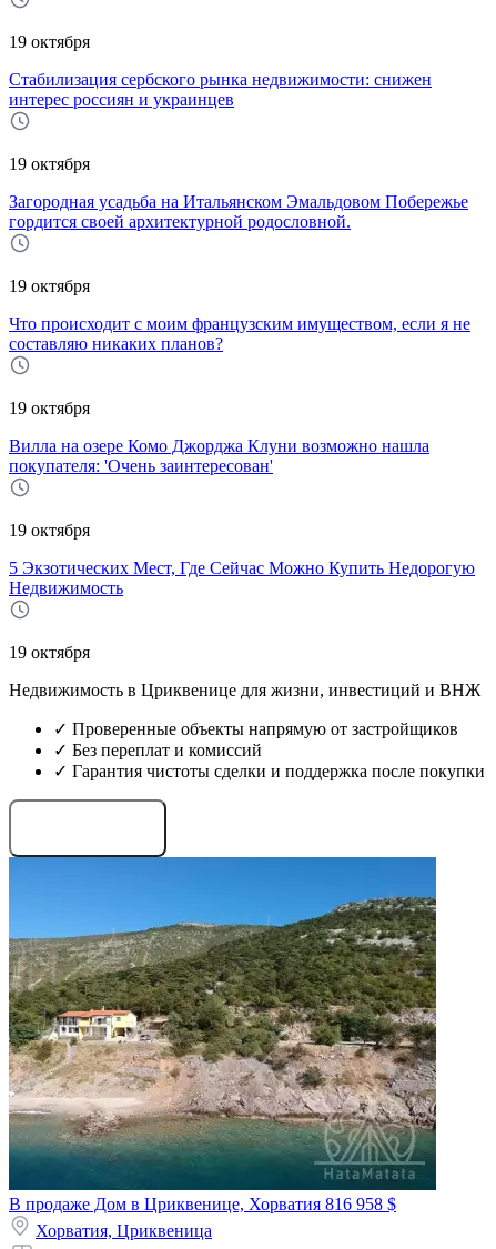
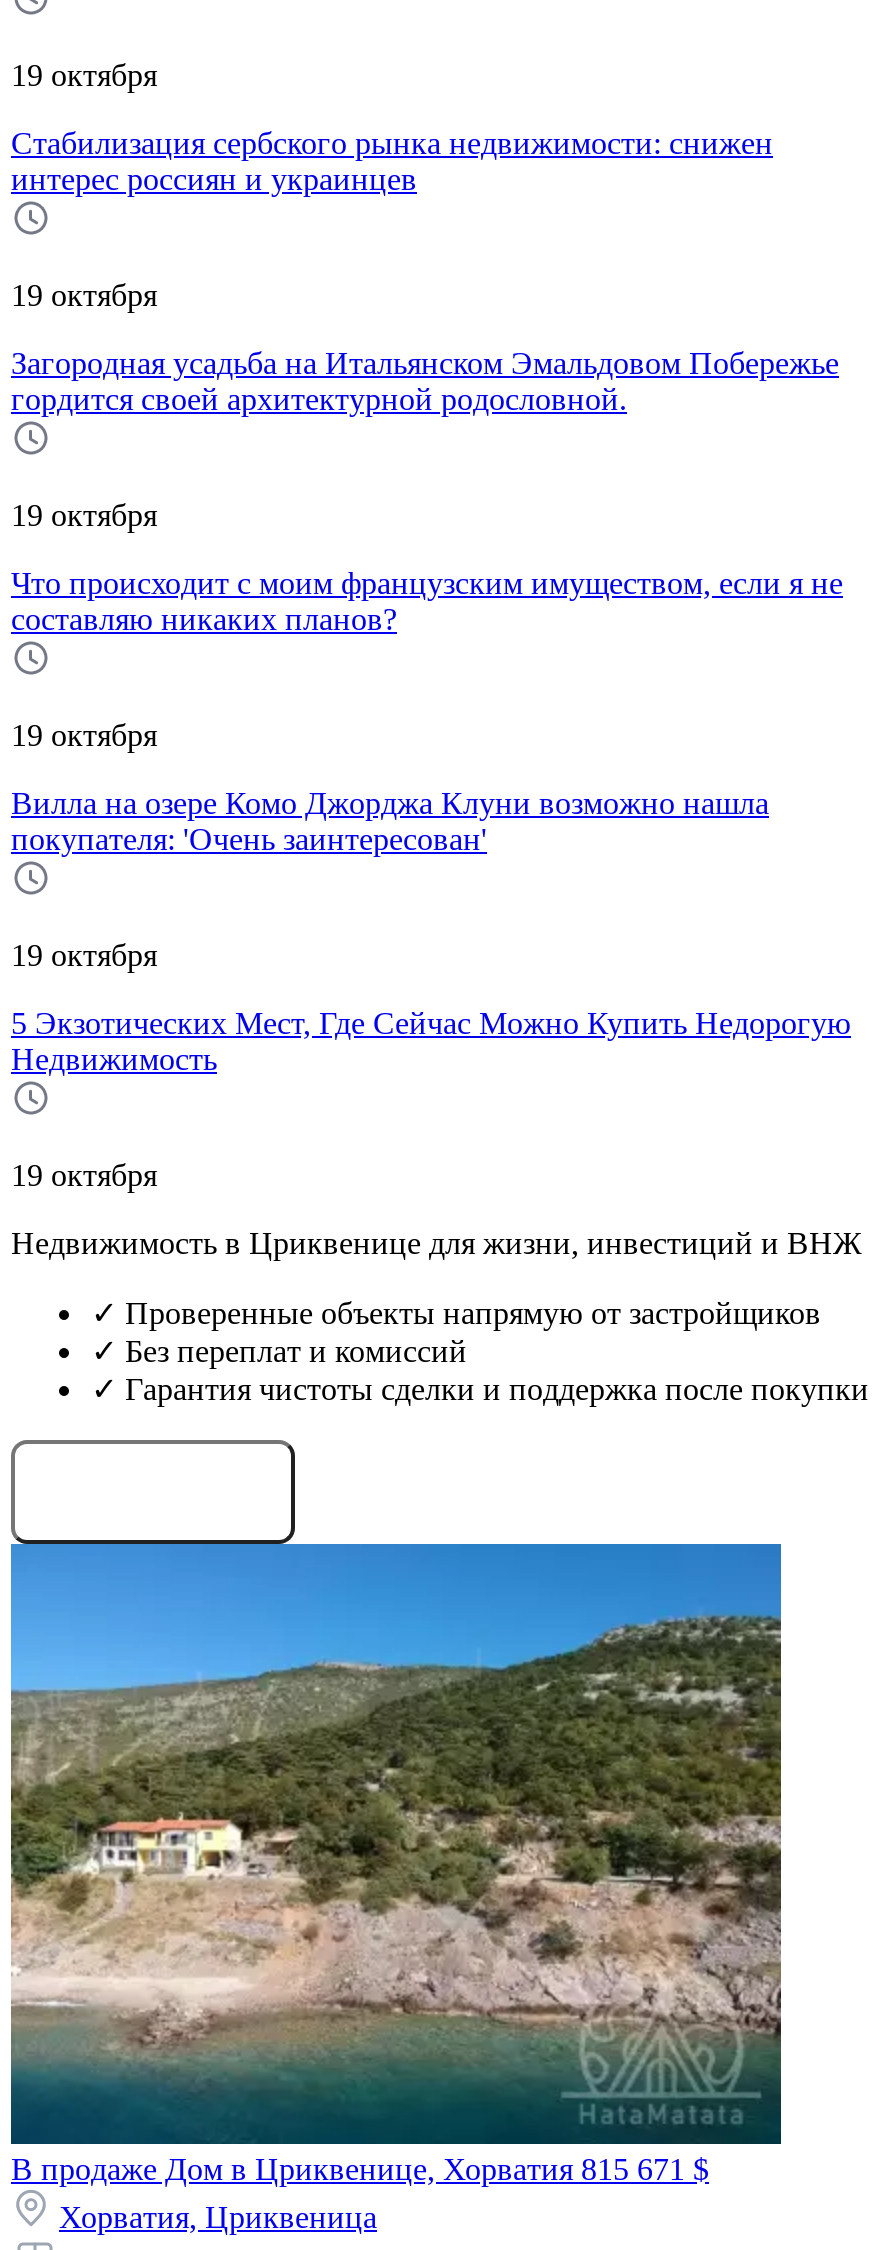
- В продаже Дом в Цриквенице, Хорватия 816 958 $
+ В продаже Дом в Цриквенице, Хорватия 815 671 $
